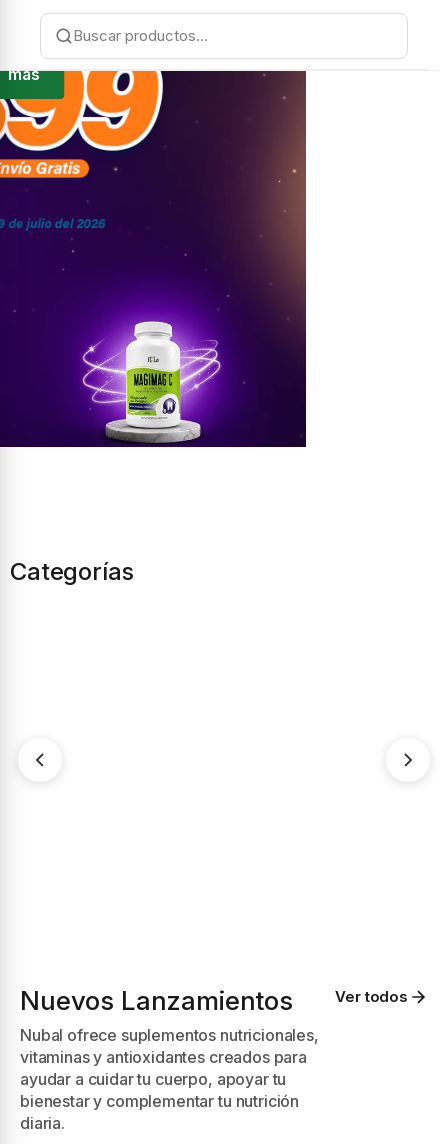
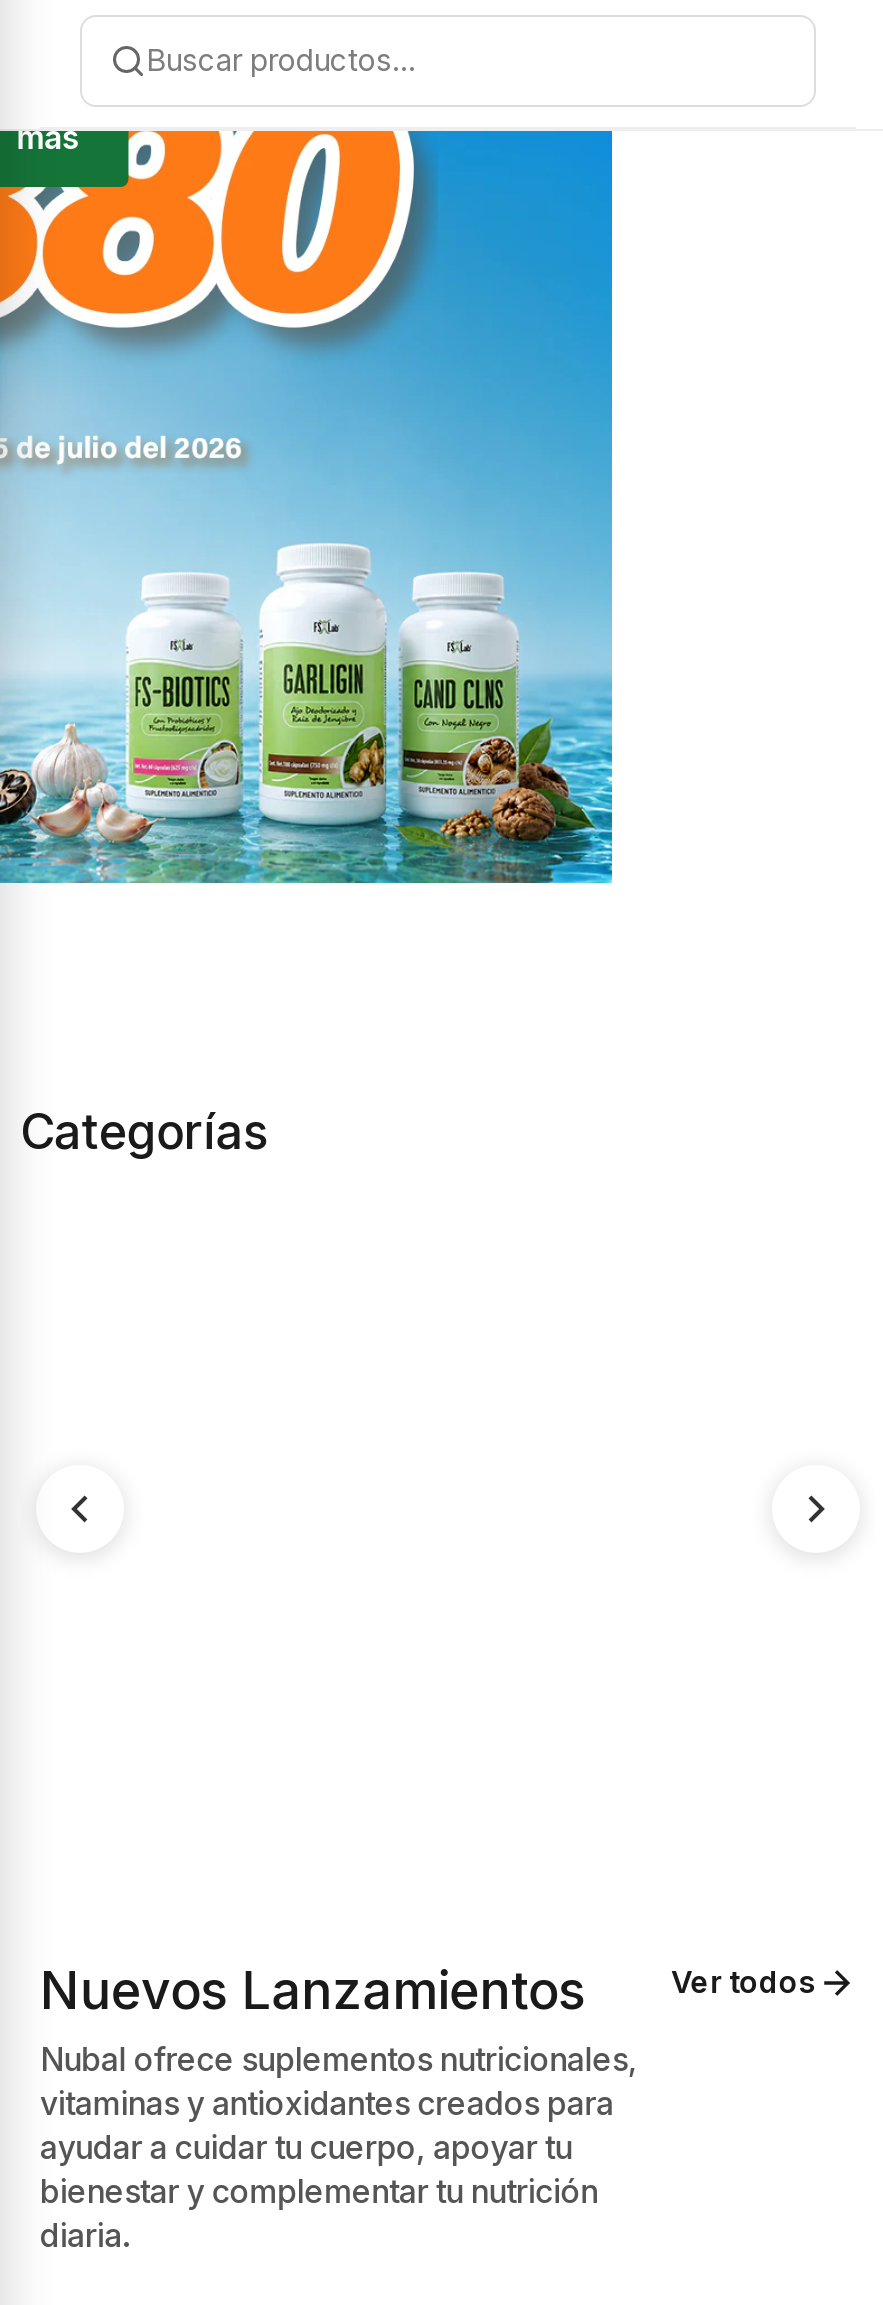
- [image]
+ [image]
